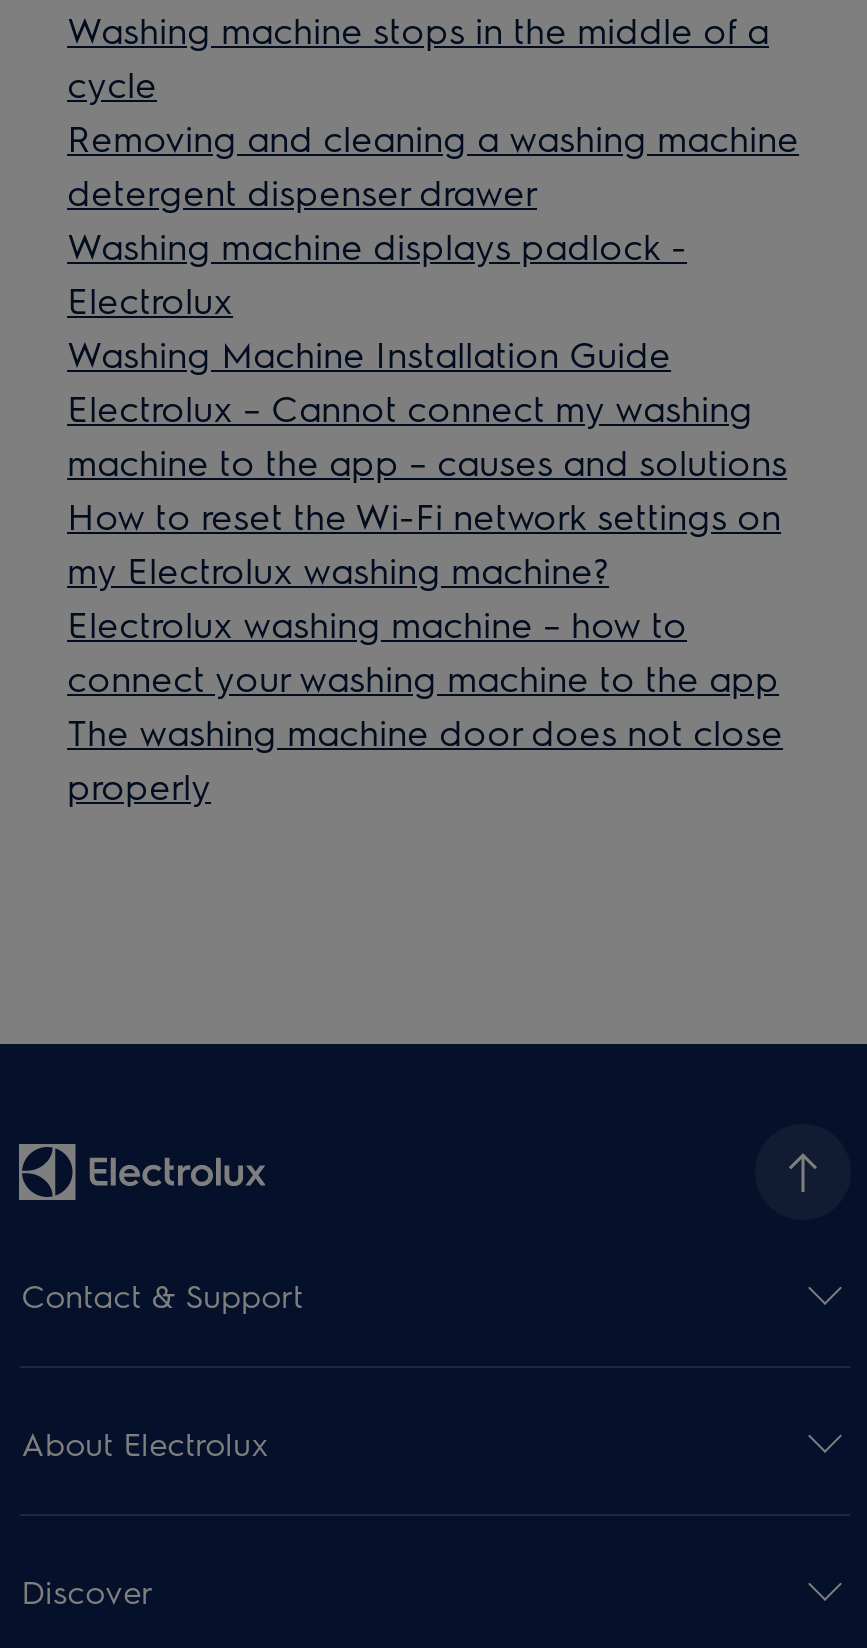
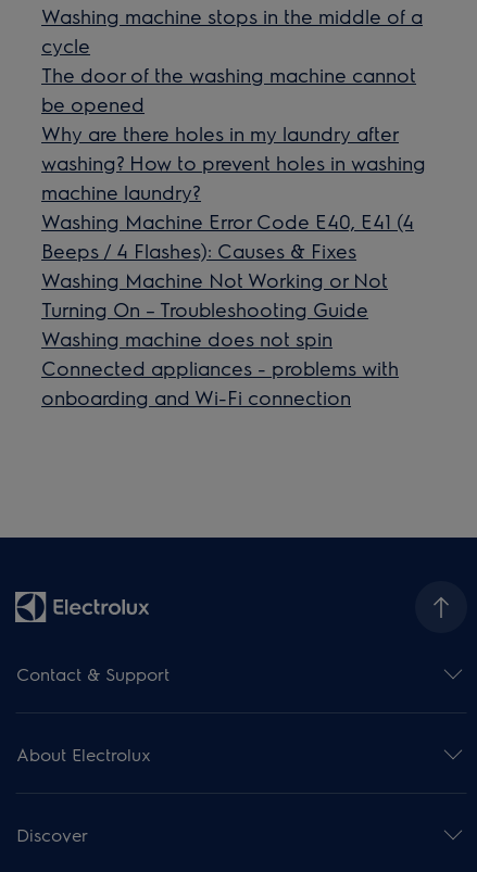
- Removing and cleaning a washing machine
- detergent dispenser drawer
- Washing machine displays padlock -
- Electrolux
- Washing Machine Installation Guide
- Electrolux – Cannot connect my washing
- machine to the app – causes and solutions
- How to reset the Wi-Fi network settings on
- my Electrolux washing machine?
- Electrolux washing machine – how to
- connect your washing machine to the app
- The washing machine door does not close
- properly
+ The door of the washing machine cannot
+ be opened
+ Why are there holes in my laundry after
+ washing? How to prevent holes in washing
+ machine laundry?
+ Washing Machine Error Code E40, E41 (4
+ Beeps / 4 Flashes): Causes & Fixes
+ Washing Machine Not Working or Not
+ Turning On – Troubleshooting Guide
+ Washing machine does not spin
+ Connected appliances - problems with
+ onboarding and Wi-Fi connection
